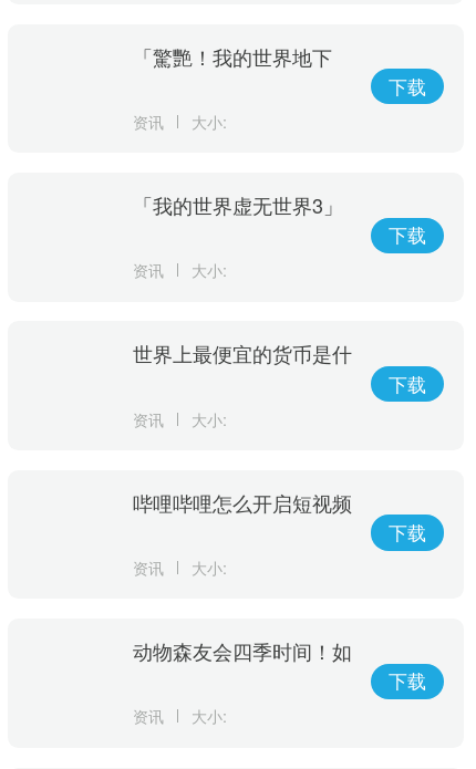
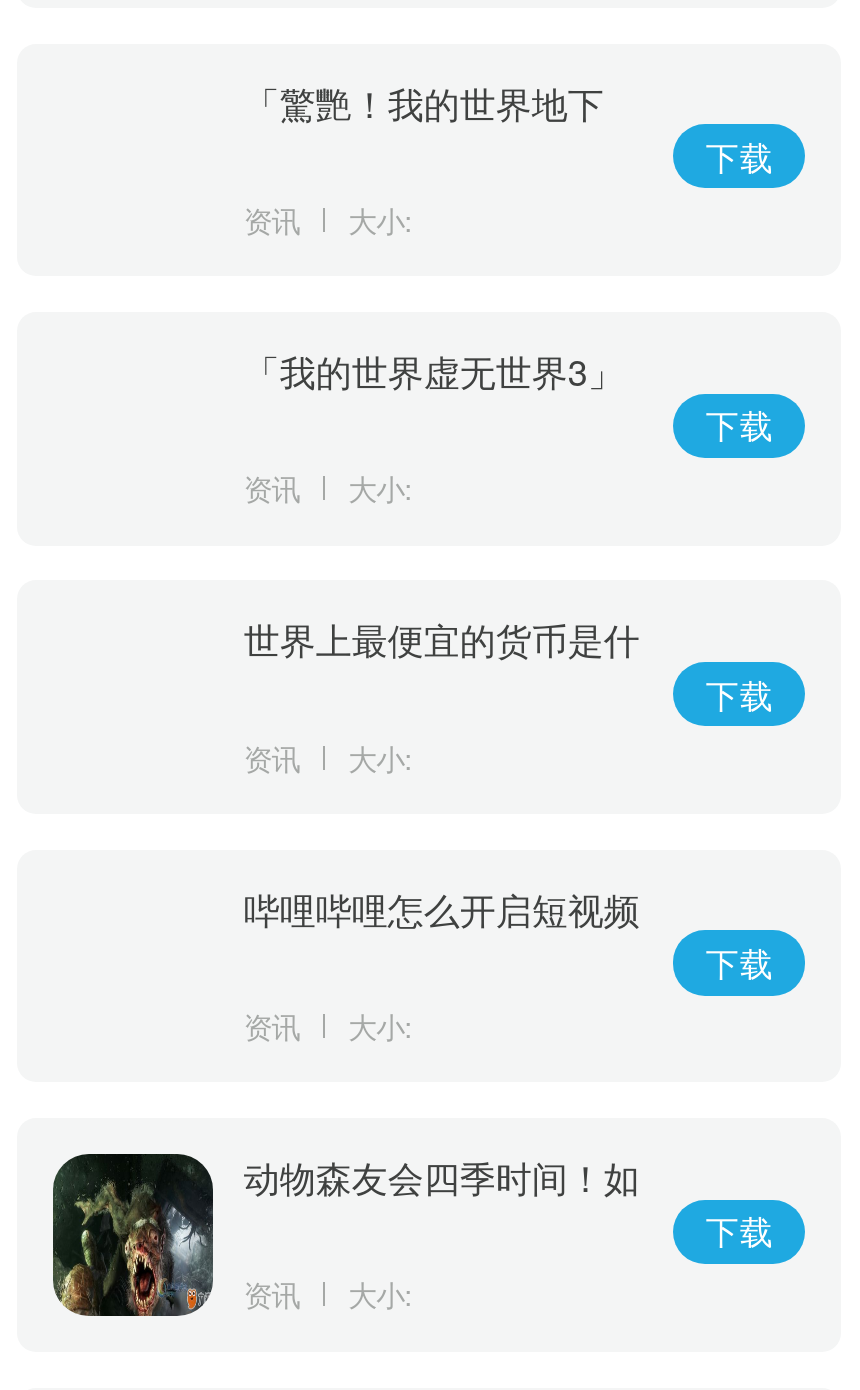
+ [image]
